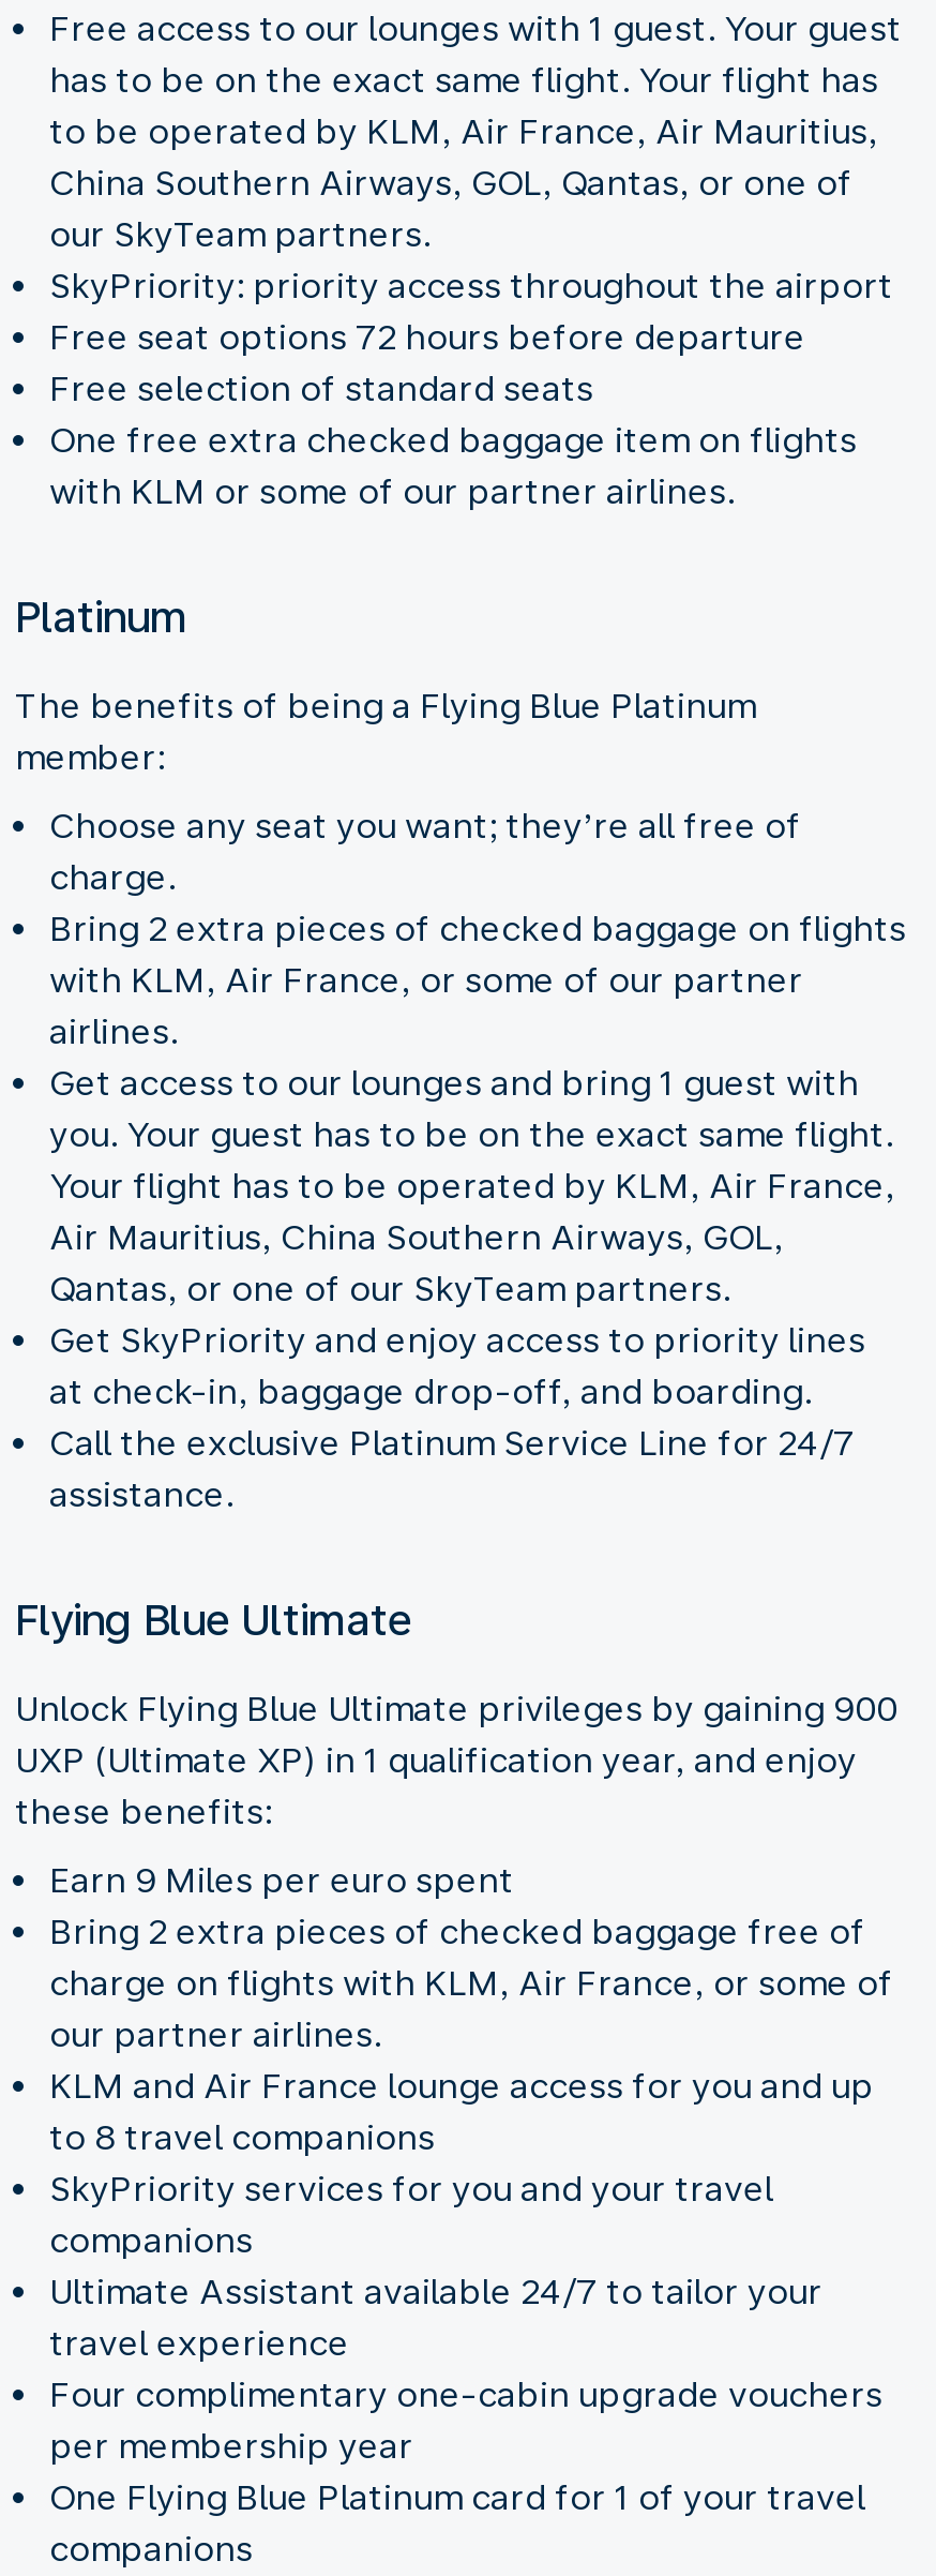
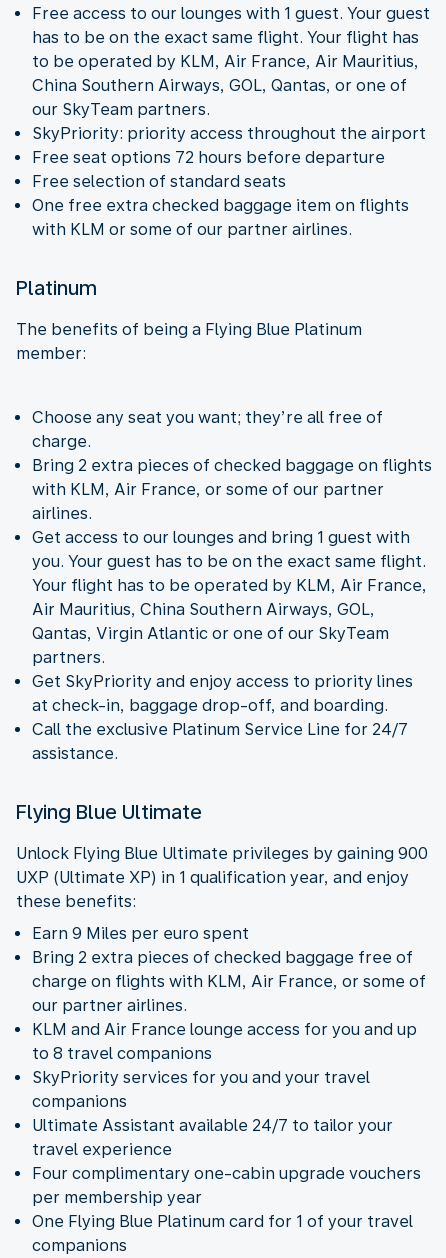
- Qantas, or one of our SkyTeam partners.
+ Qantas, Virgin Atlantic or one of our SkyTeam
+ partners.
